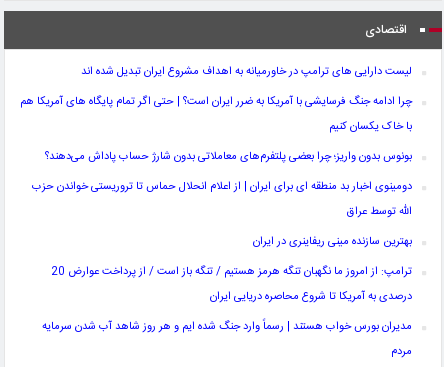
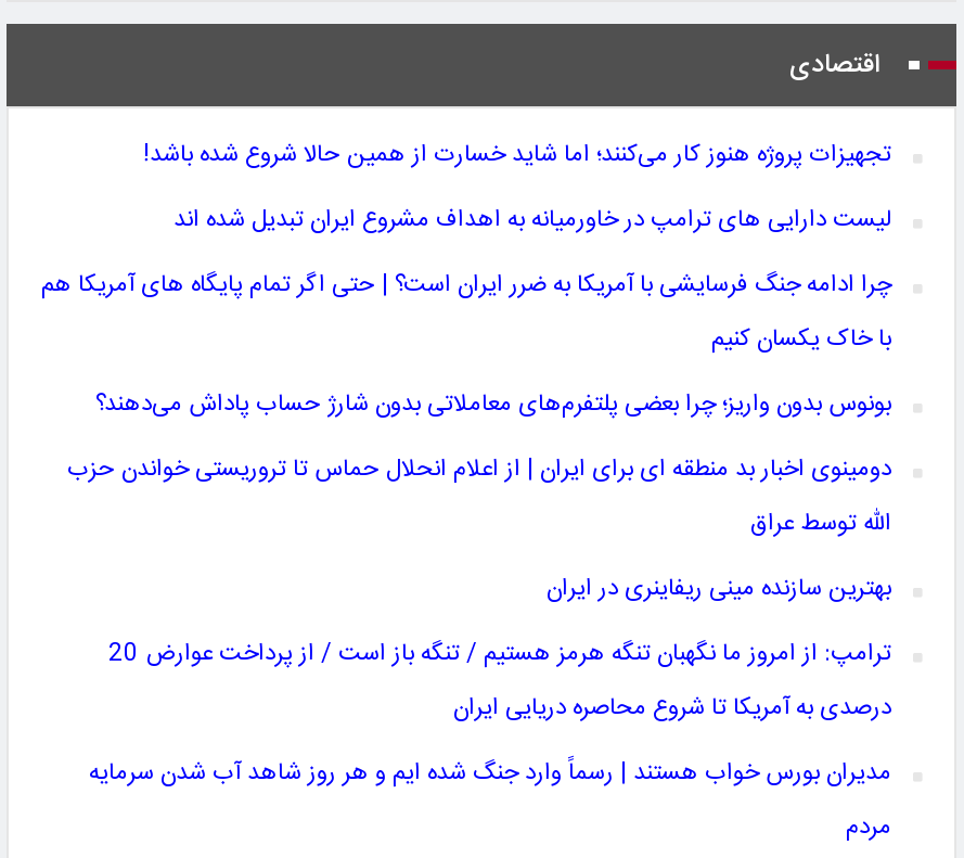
+ تجهیزات پروژه هنوز کار می‌کنند؛ اما شاید خسارت از همین حالا شروع شده باشد!
